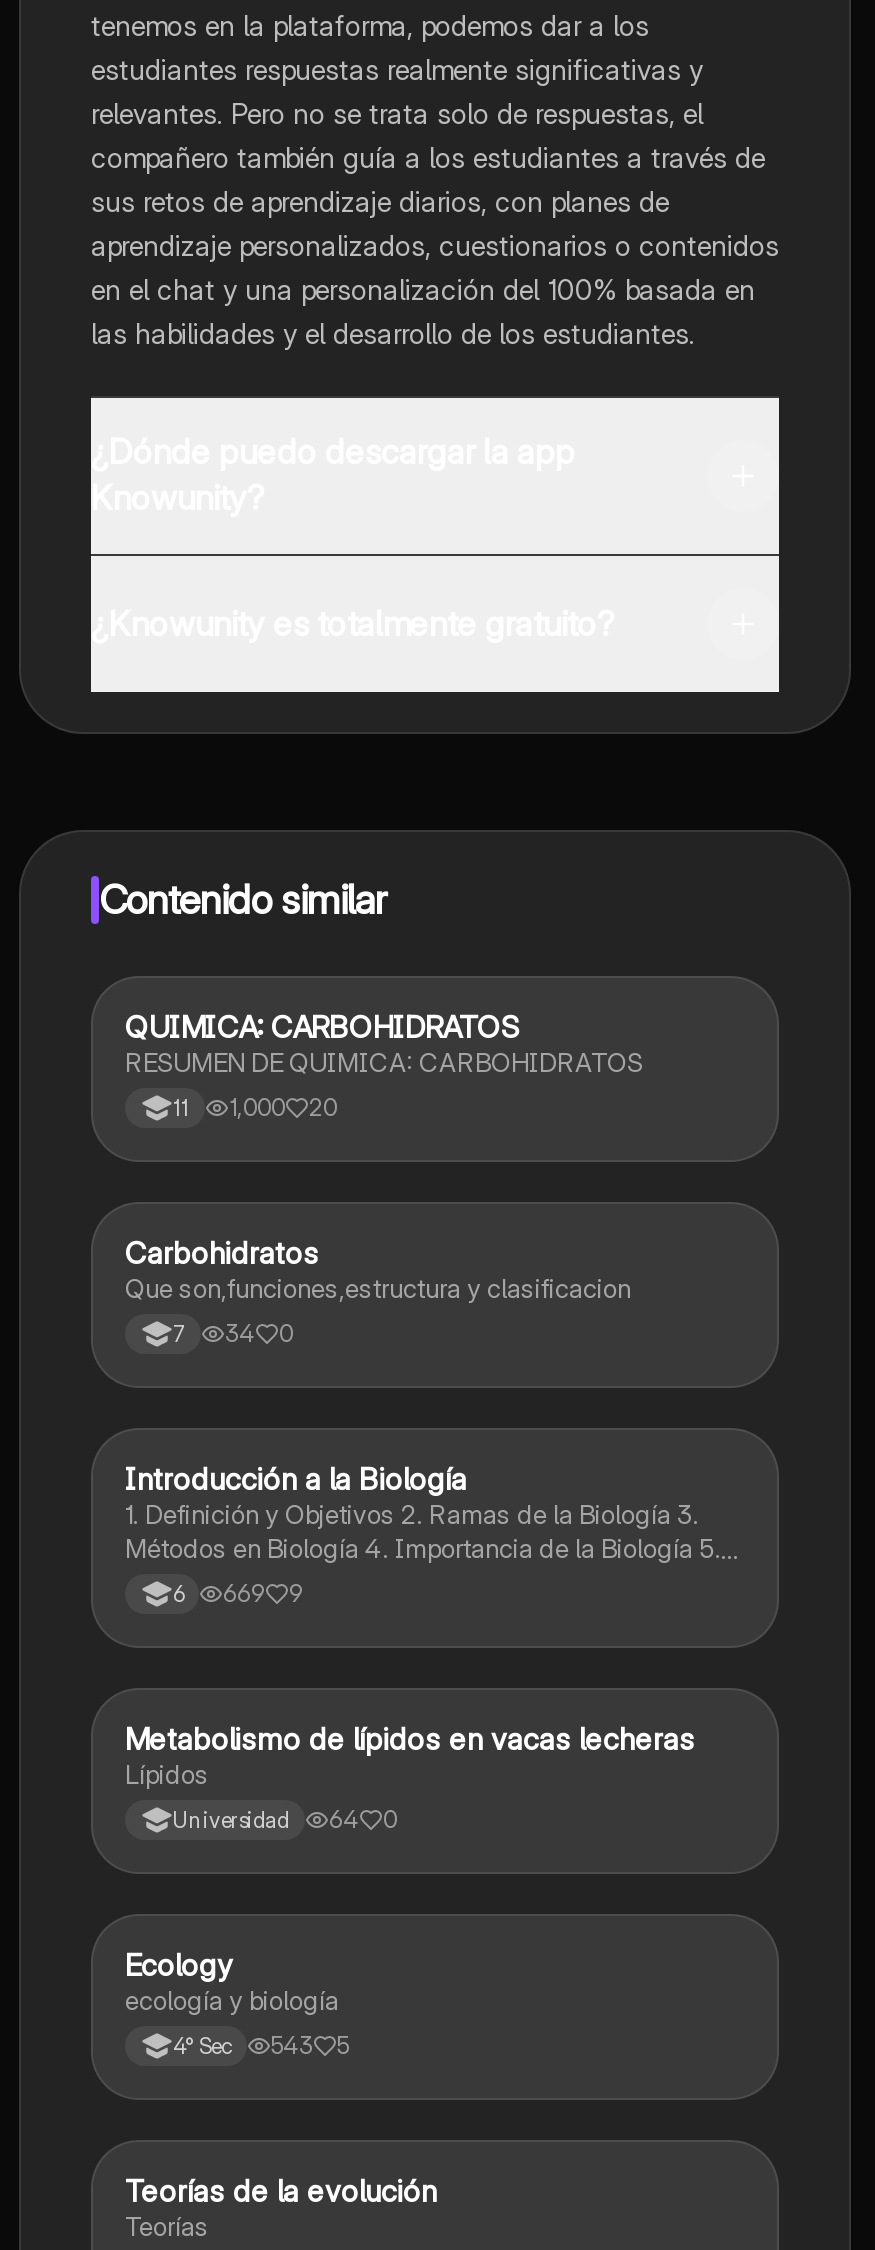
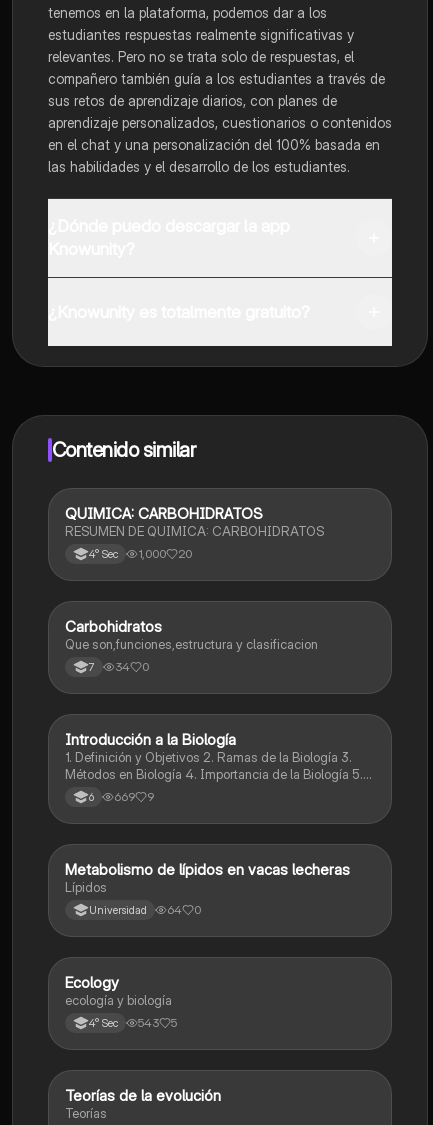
- 11 1,000 20
+ 4° Sec 1,000 20
